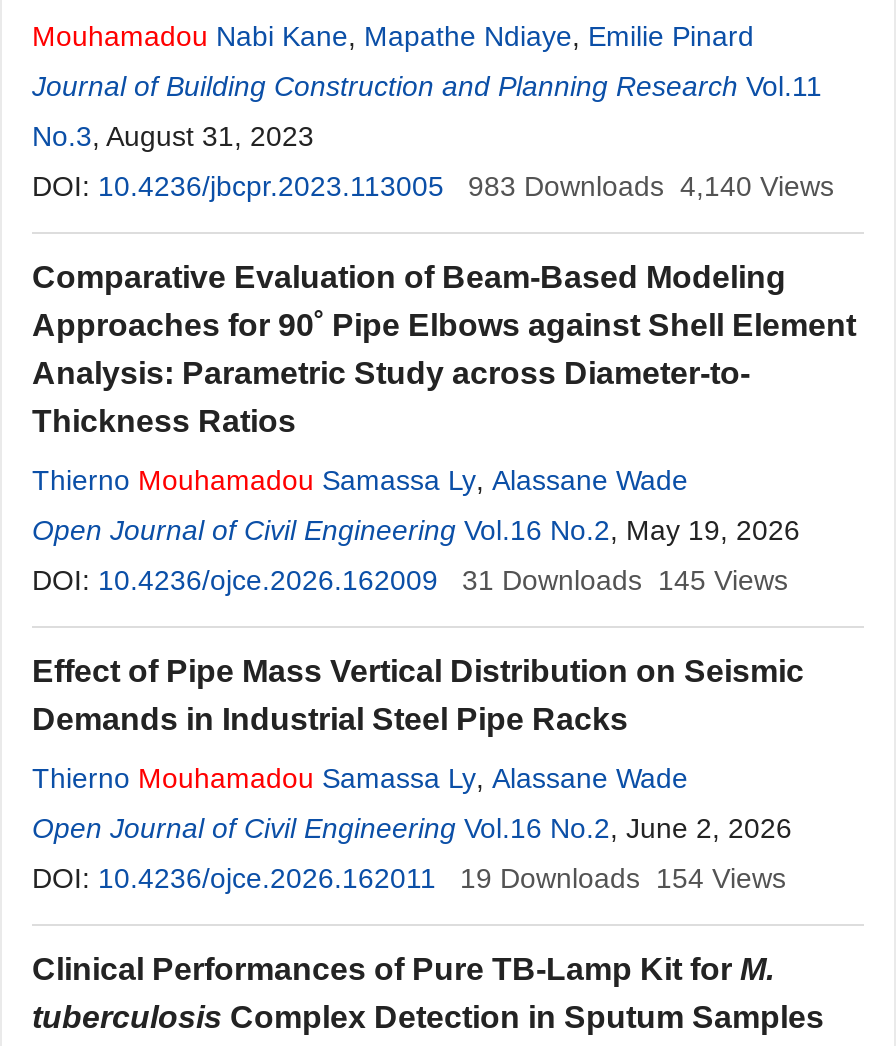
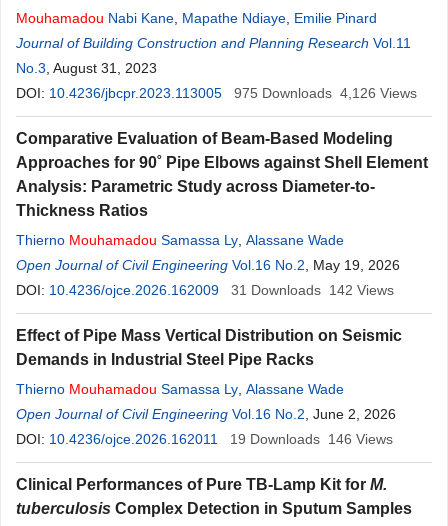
- 983 Downloads 4,140 Views
+ 975 Downloads 4,126 Views

- 31 Downloads 145 Views
+ 31 Downloads 142 Views

- 19 Downloads 154 Views
+ 19 Downloads 146 Views
